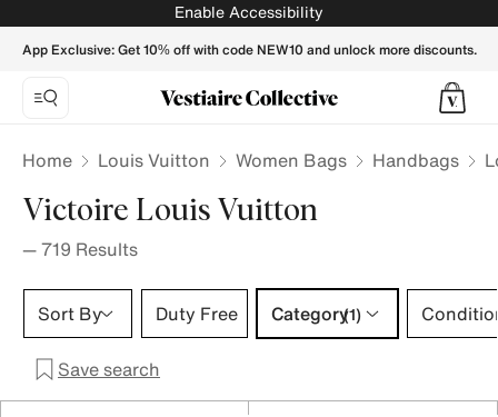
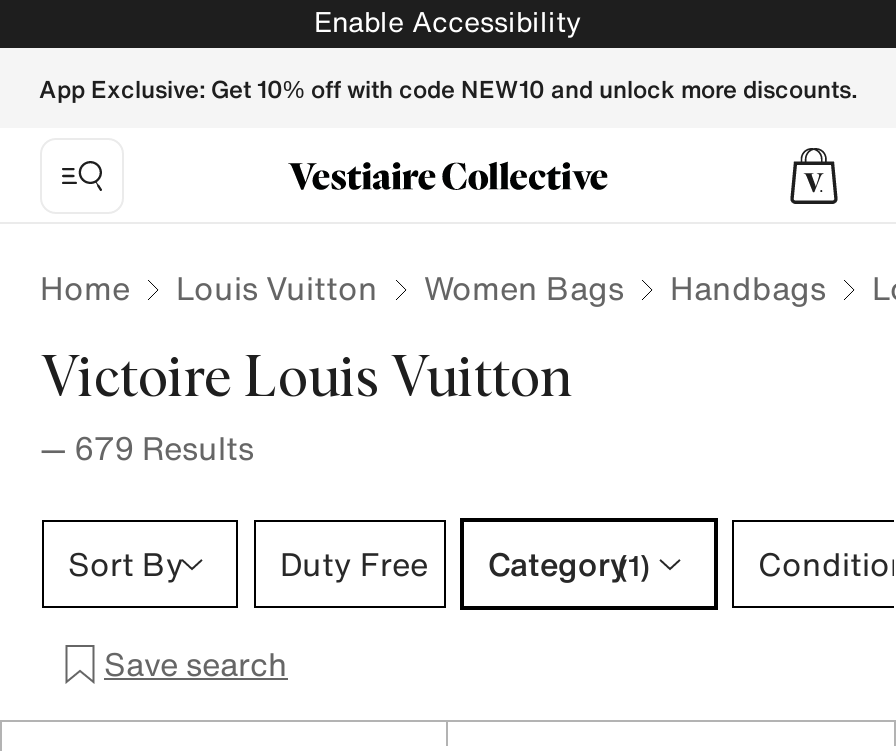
- — 719 Results
+ — 679 Results
